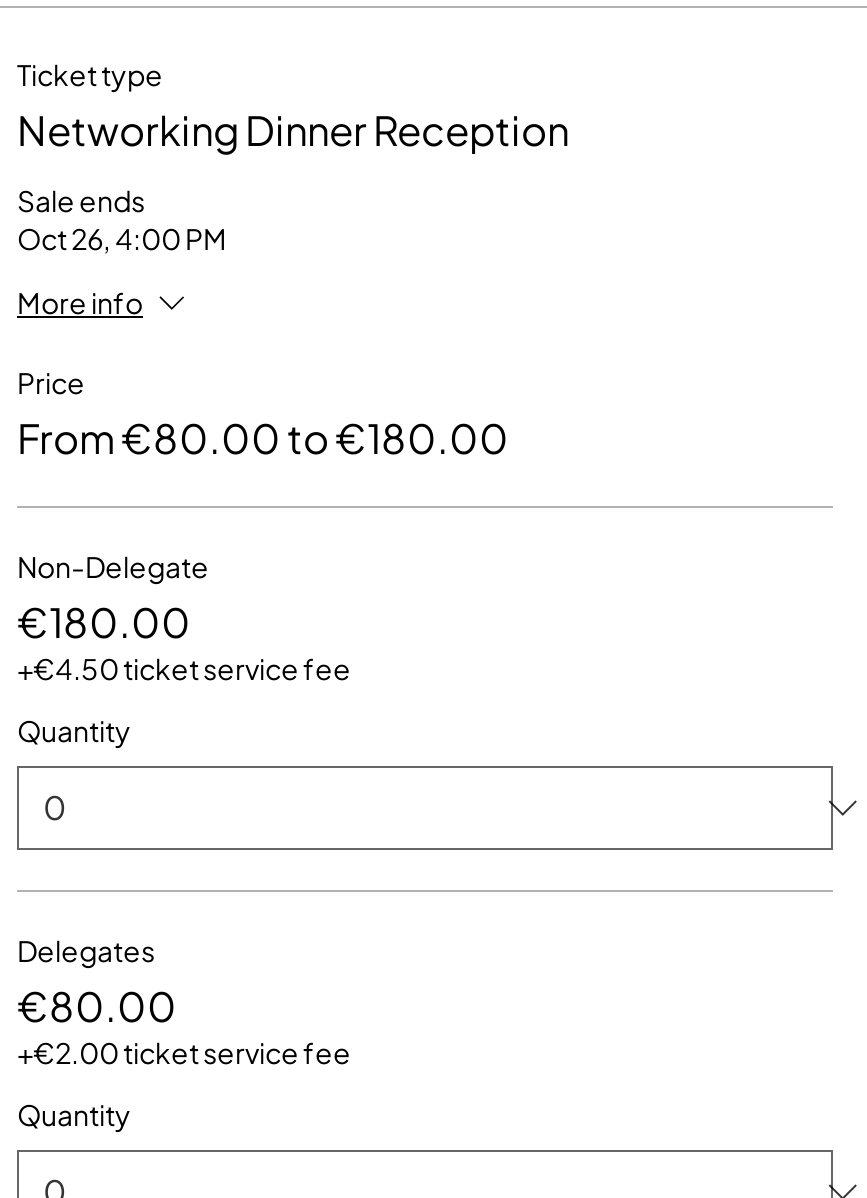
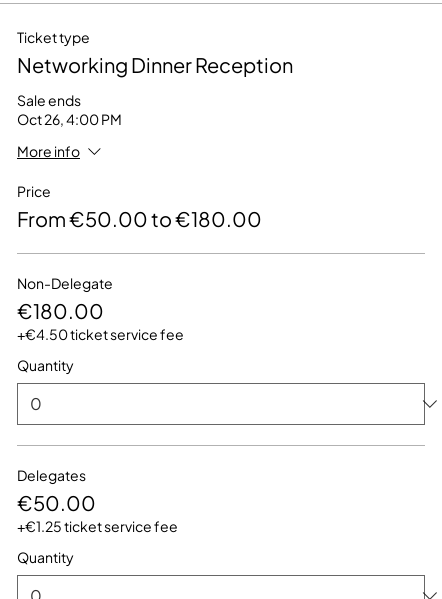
- From €80.00 to €180.00
+ From €50.00 to €180.00

- €80.00
+ €50.00

- +€2.00 ticket service fee
+ +€1.25 ticket service fee
